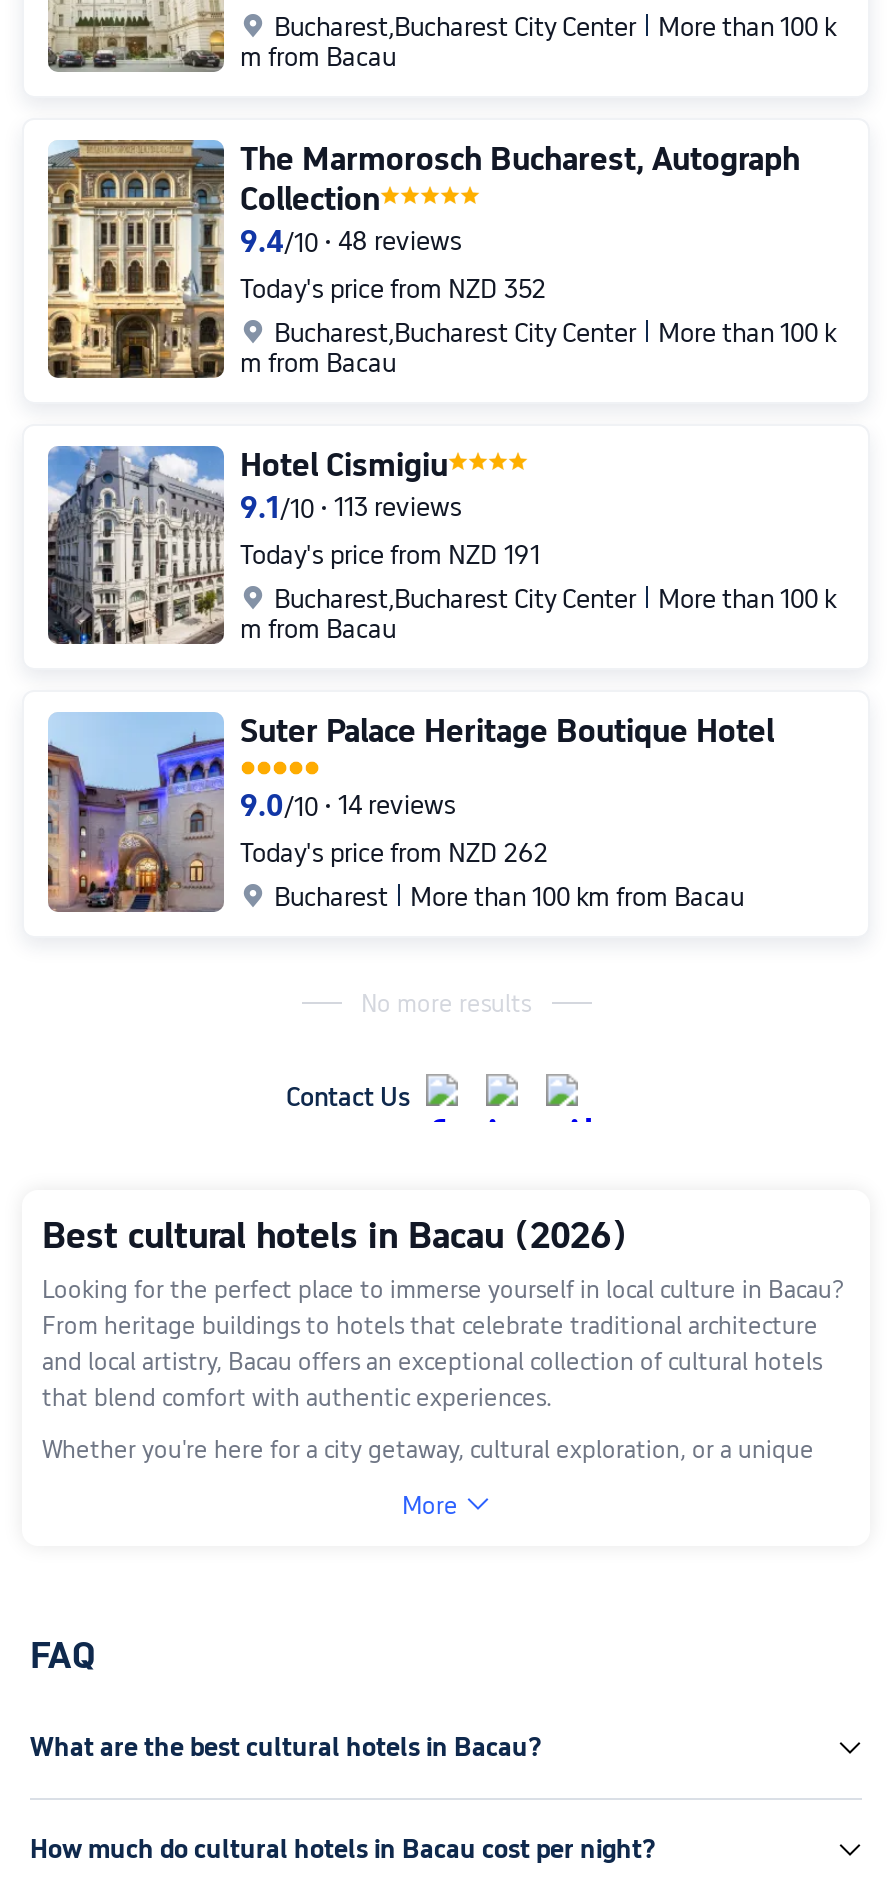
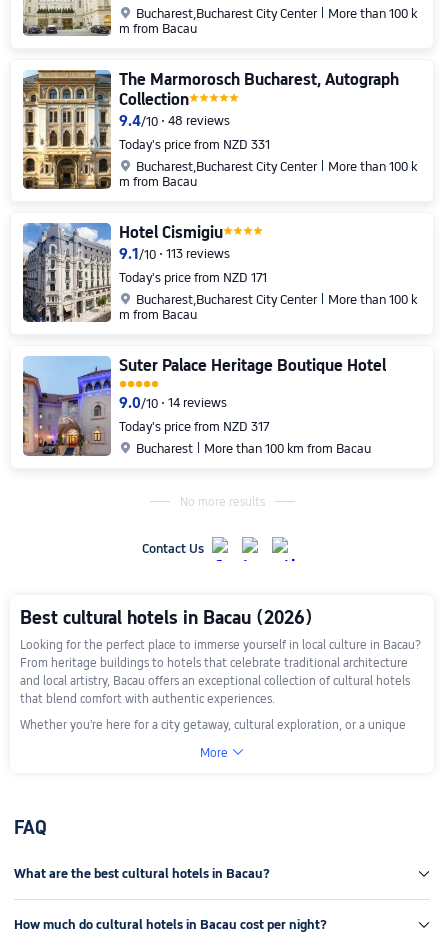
- Today's price from NZD 352
+ Today's price from NZD 331

- Today's price from NZD 191
+ Today's price from NZD 171

- Today's price from NZD 262
+ Today's price from NZD 317
